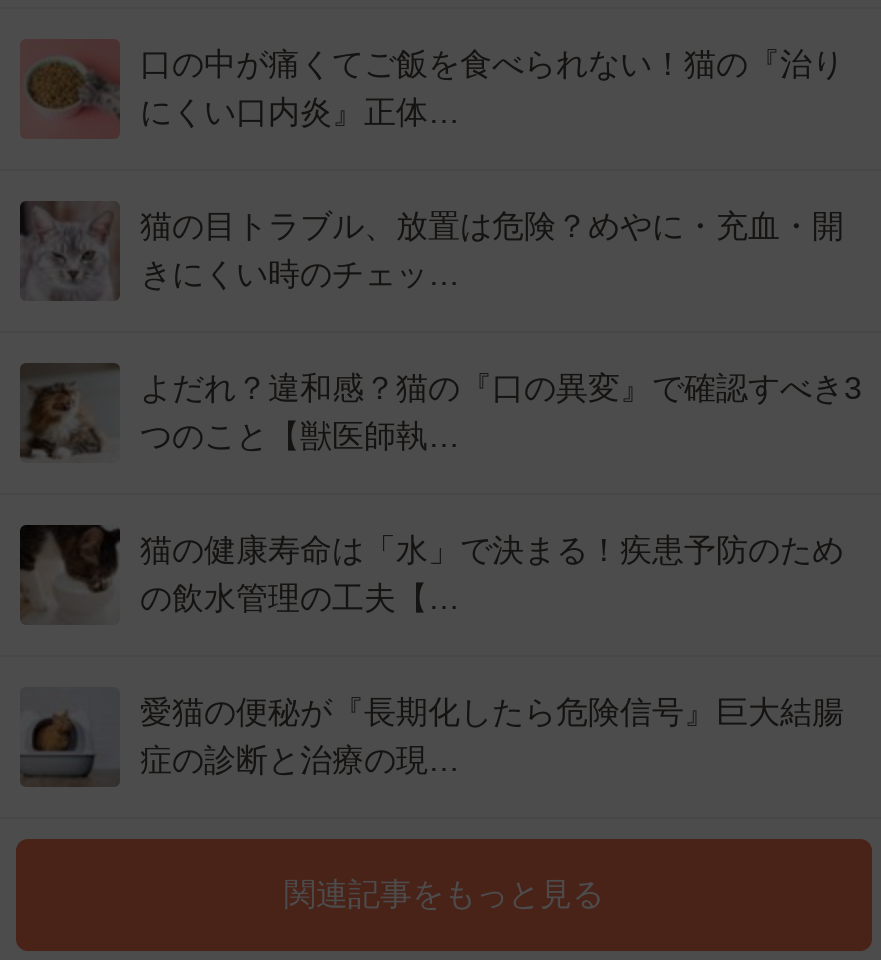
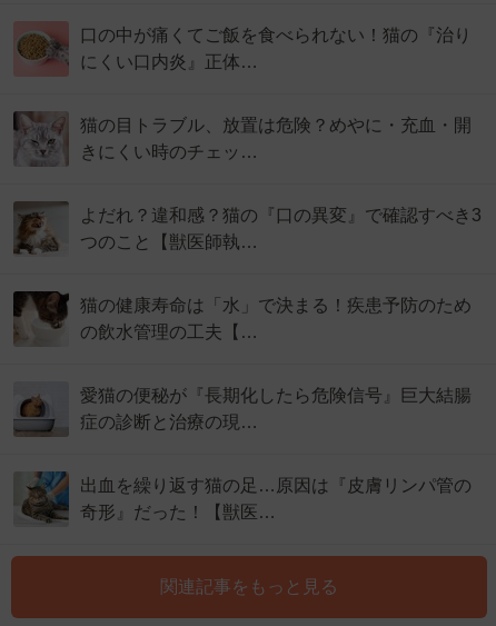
+ [image]
+ 出血を繰り返す猫の足…原因は『皮膚リンパ管の
+ 奇形』だった！【獣医…
